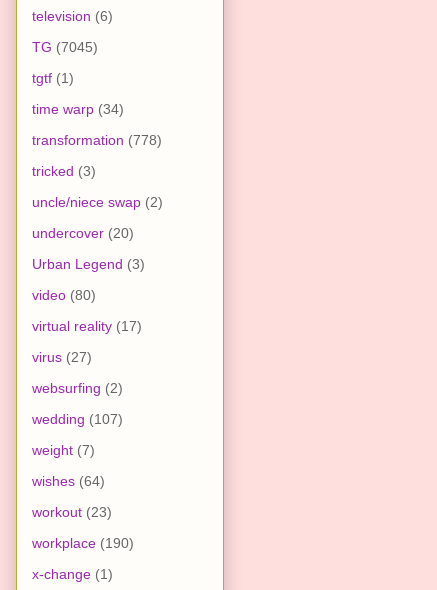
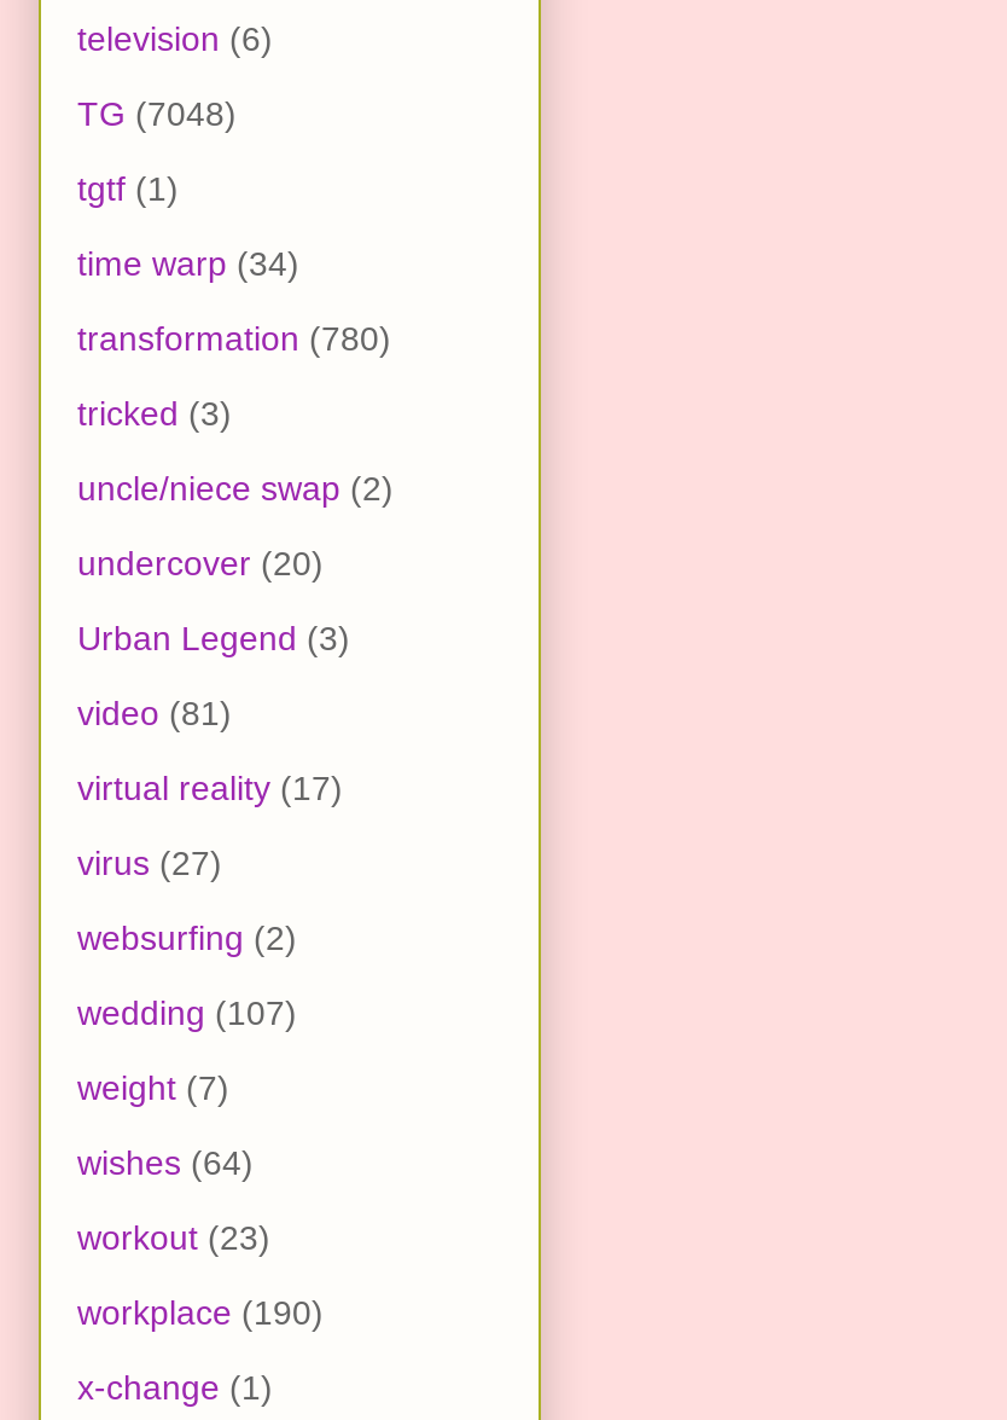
- TG (7045)
+ TG (7048)

- transformation (778)
+ transformation (780)

- video (80)
+ video (81)
